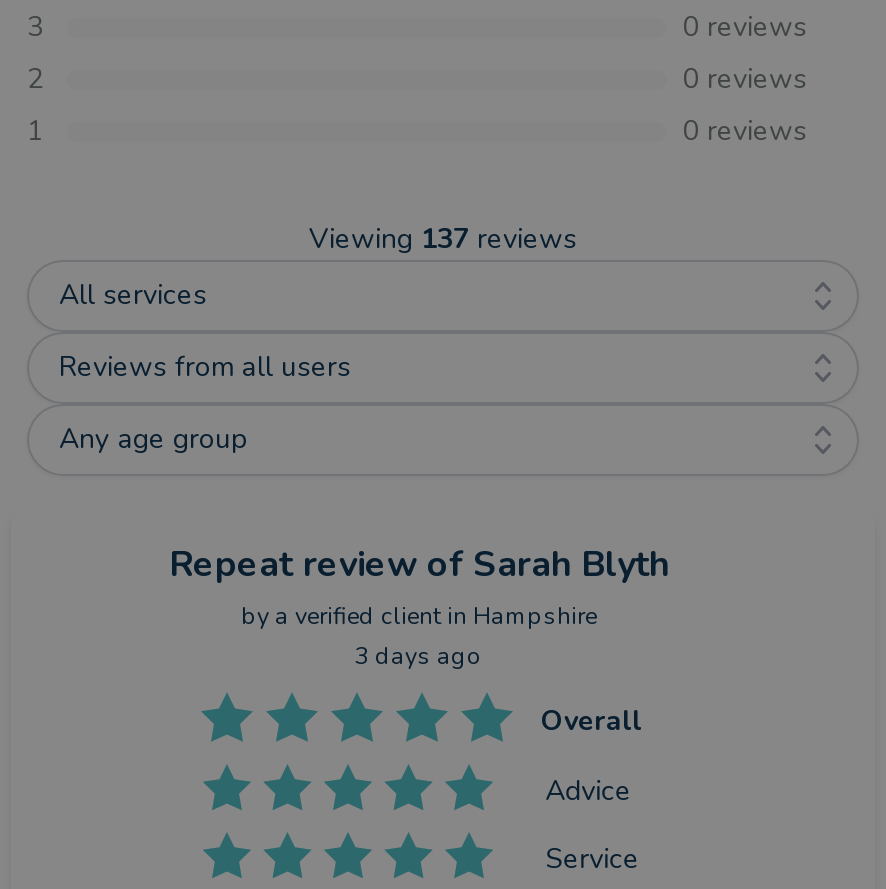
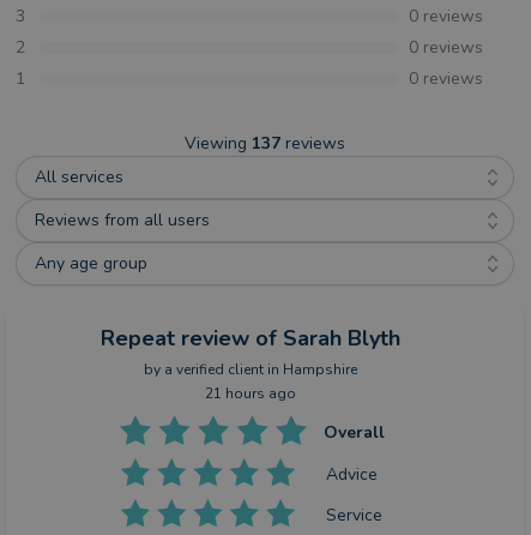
- 3 days ago
+ 21 hours ago
